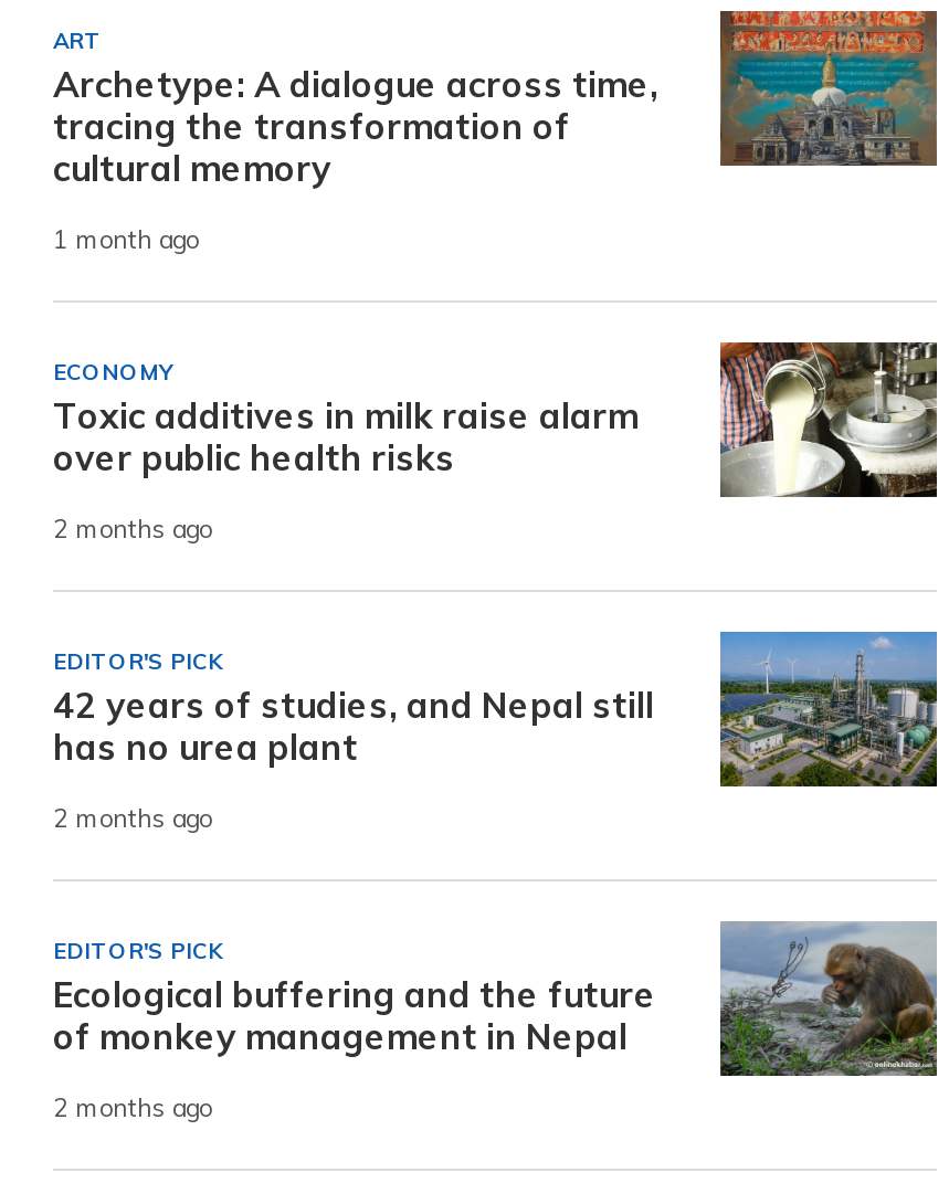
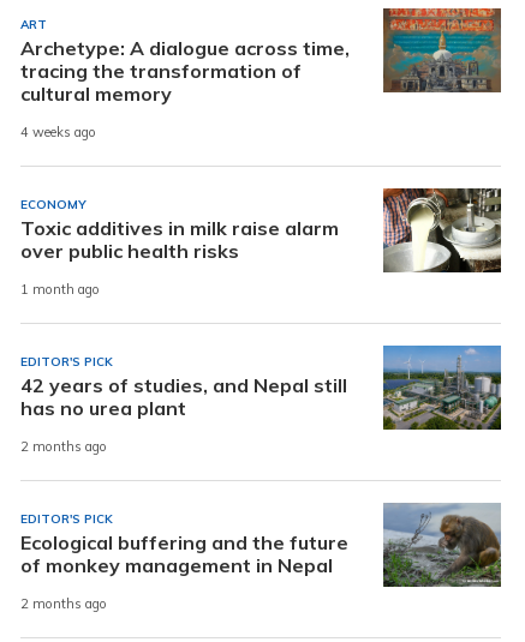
- 1 month ago
+ 4 weeks ago

- 2 months ago
+ 1 month ago
